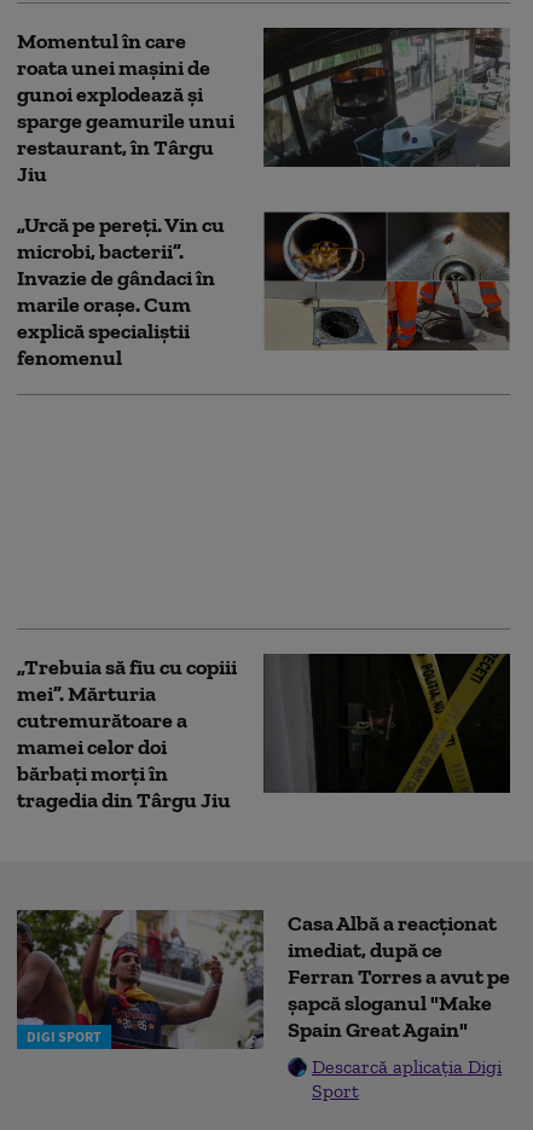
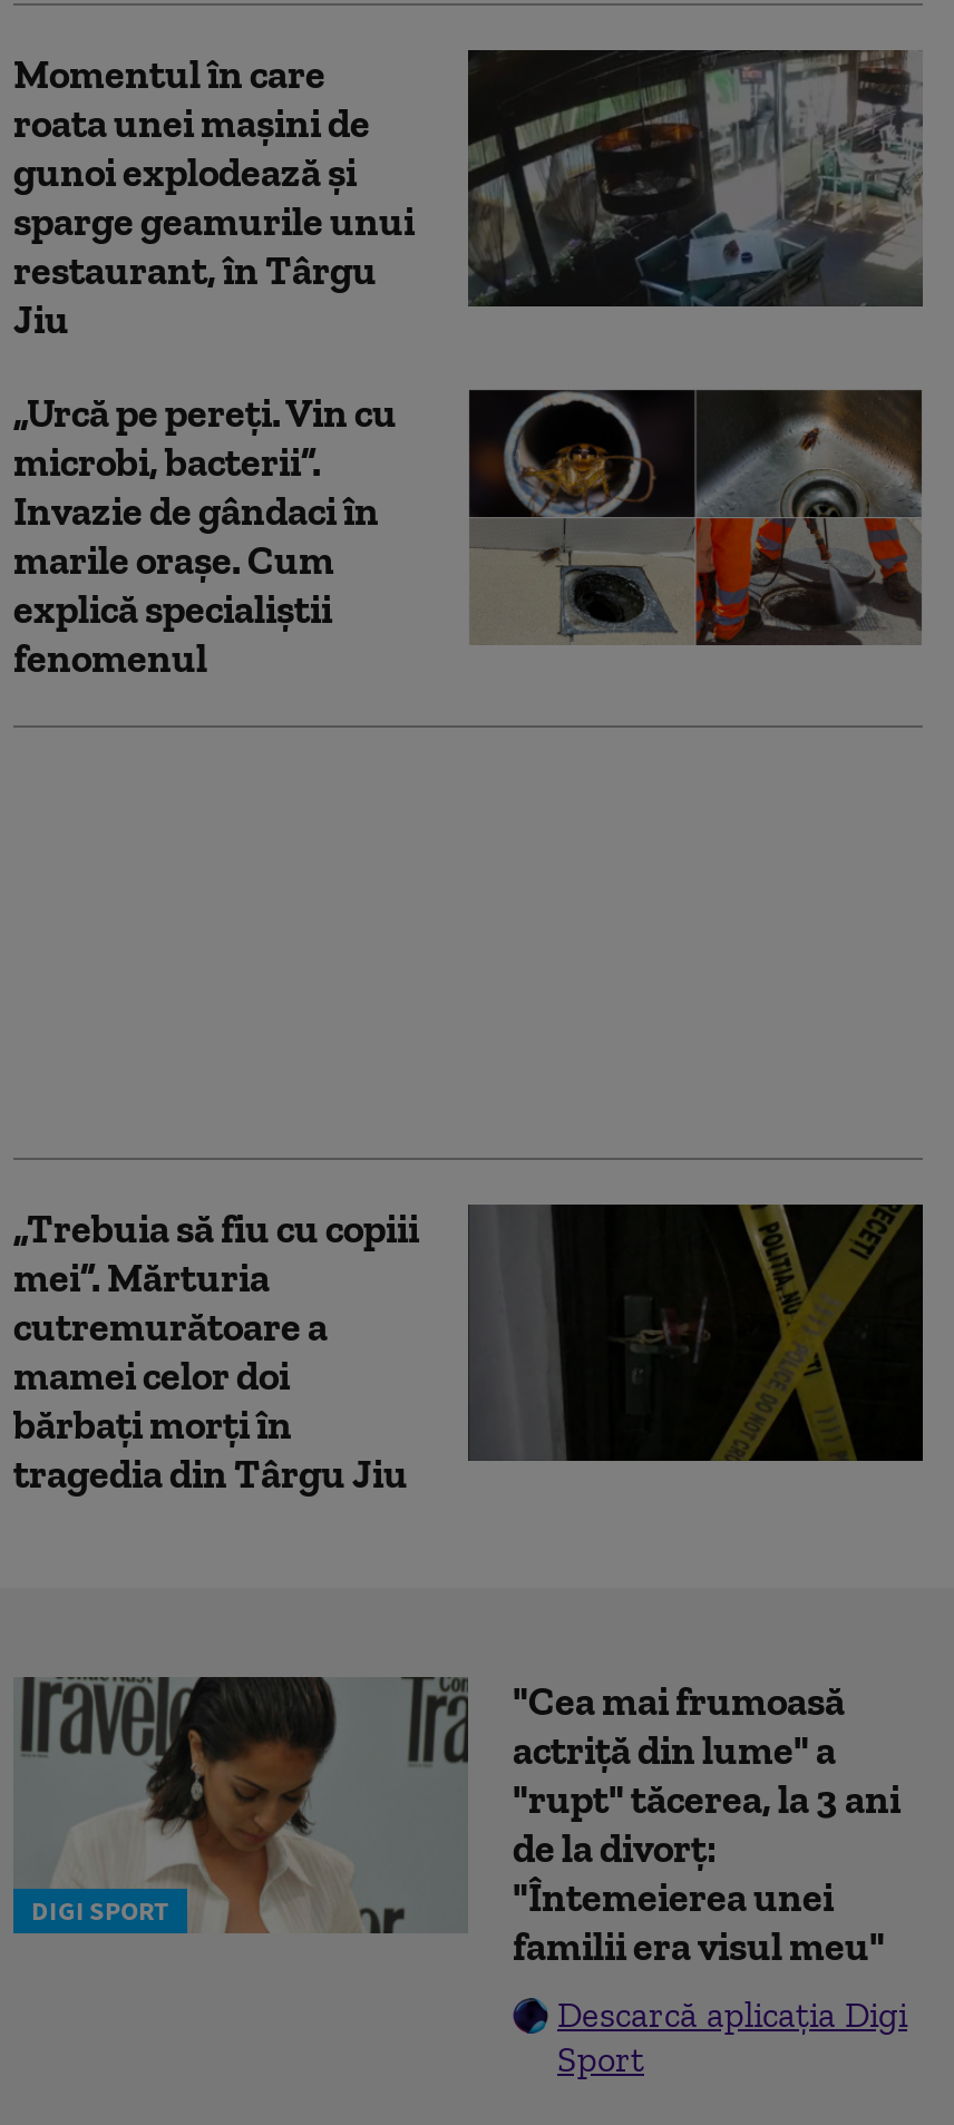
- [image]
- Casa Albă a reacționat
- imediat, după ce
- Ferran Torres a avut pe
- șapcă sloganul "Make
- Spain Great Again"
+ [image]
+ "Cea mai frumoasă
+ actriță din lume" a
+ "rupt" tăcerea, la 3 ani
+ de la divorț:
+ "Întemeierea unei
+ familii era visul meu"
